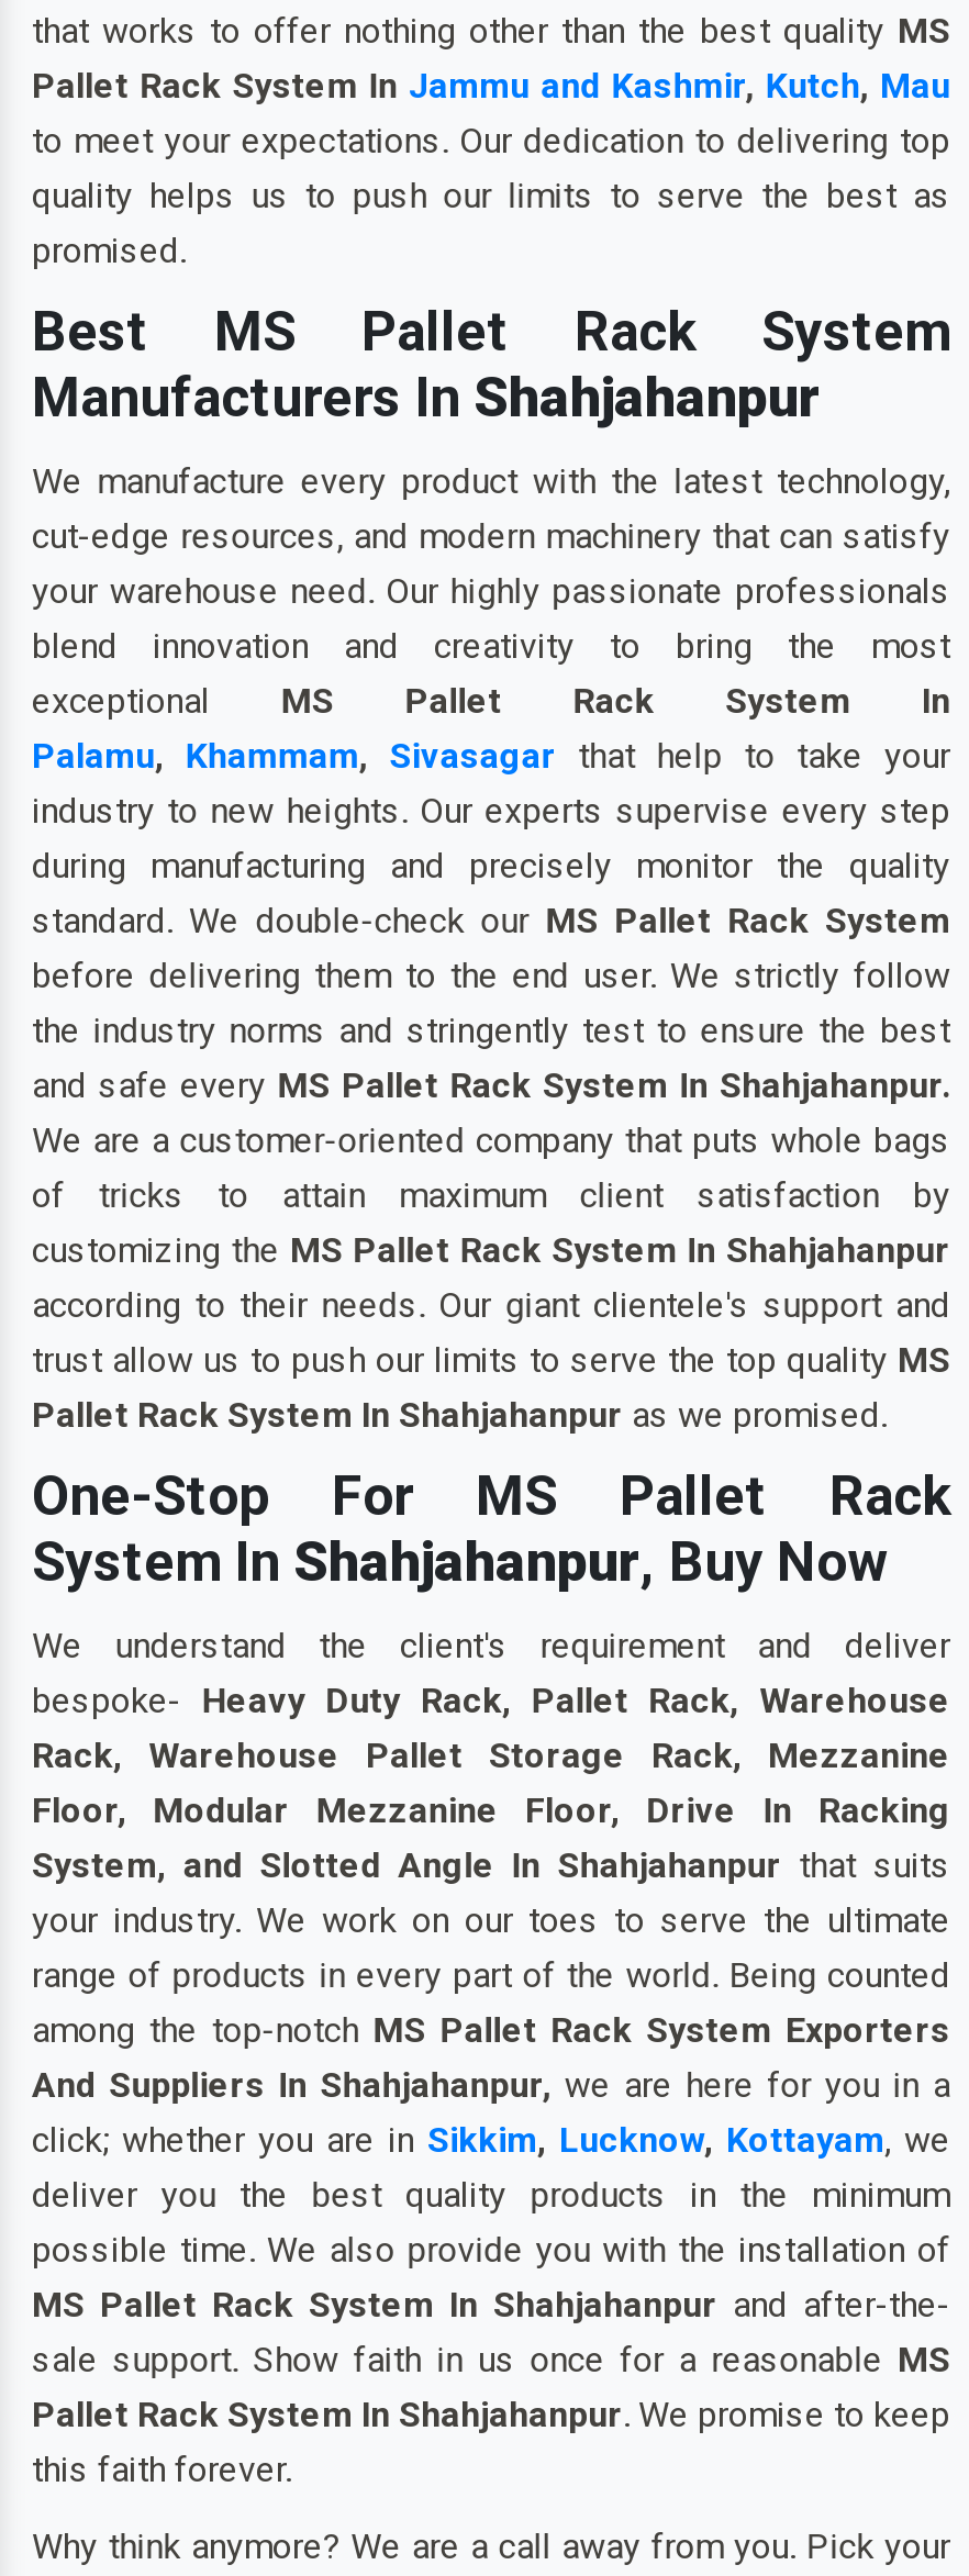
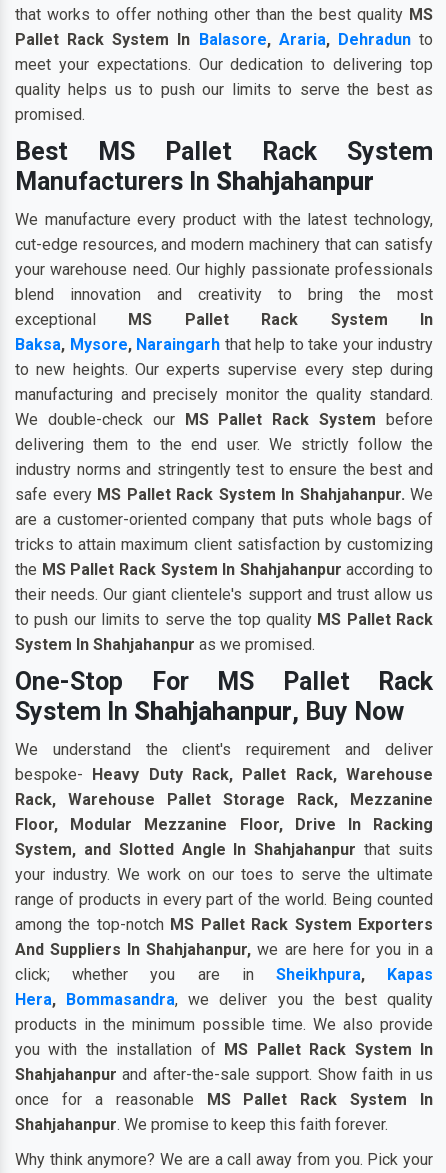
- Pallet Rack System In Jammu and Kashmir, Kutch, Mau
- to meet your expectations. Our dedication to delivering top
+ Pallet Rack System In Balasore, Araria, Dehradun to
+ meet your expectations. Our dedication to delivering top

- Palamu, Khammam, Sivasagar that help to take your
- industry to new heights. Our experts supervise every step
- during manufacturing and precisely monitor the quality
- standard. We double-check our MS Pallet Rack System
- before delivering them to the end user. We strictly follow
- the industry norms and stringently test to ensure the best
- and safe every MS Pallet Rack System In Shahjahanpur.
- We are a customer-oriented company that puts whole bags
- of tricks to attain maximum client satisfaction by
- customizing the MS Pallet Rack System In Shahjahanpur
- according to their needs. Our giant clientele's support and
- trust allow us to push our limits to serve the top quality MS
- Pallet Rack System In Shahjahanpur as we promised.
+ Baksa, Mysore, Naraingarh that help to take your industry
+ to new heights. Our experts supervise every step during
+ manufacturing and precisely monitor the quality standard.
+ We double-check our MS Pallet Rack System before
+ delivering them to the end user. We strictly follow the
+ industry norms and stringently test to ensure the best and
+ safe every MS Pallet Rack System In Shahjahanpur. We
+ are a customer-oriented company that puts whole bags of
+ tricks to attain maximum client satisfaction by customizing
+ the MS Pallet Rack System In Shahjahanpur according to
+ their needs. Our giant clientele's support and trust allow us
+ to push our limits to serve the top quality MS Pallet Rack
+ System In Shahjahanpur as we promised.

- click; whether you are in Sikkim, Lucknow, Kottayam, we
- deliver you the best quality products in the minimum
- possible time. We also provide you with the installation of
- MS Pallet Rack System In Shahjahanpur and after-the-
- sale support. Show faith in us once for a reasonable MS
- Pallet Rack System In Shahjahanpur. We promise to keep
- this faith forever.
+ click; whether you are in Sheikhpura, Kapas
+ Hera, Bommasandra, we deliver you the best quality
+ products in the minimum possible time. We also provide
+ you with the installation of MS Pallet Rack System In
+ Shahjahanpur and after-the-sale support. Show faith in us
+ once for a reasonable MS Pallet Rack System In
+ Shahjahanpur. We promise to keep this faith forever.
